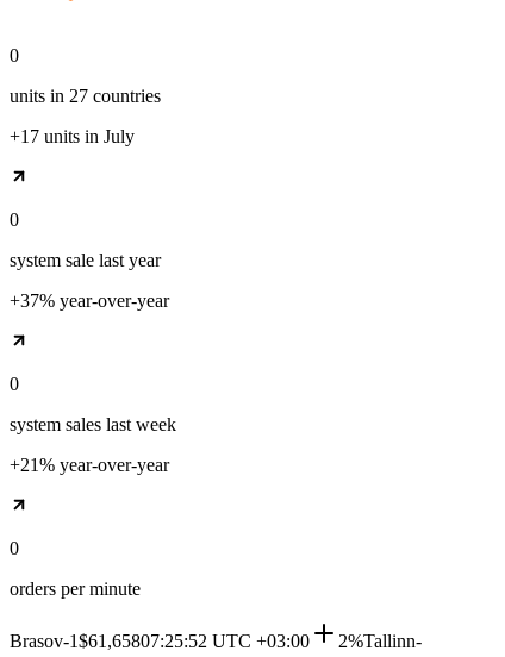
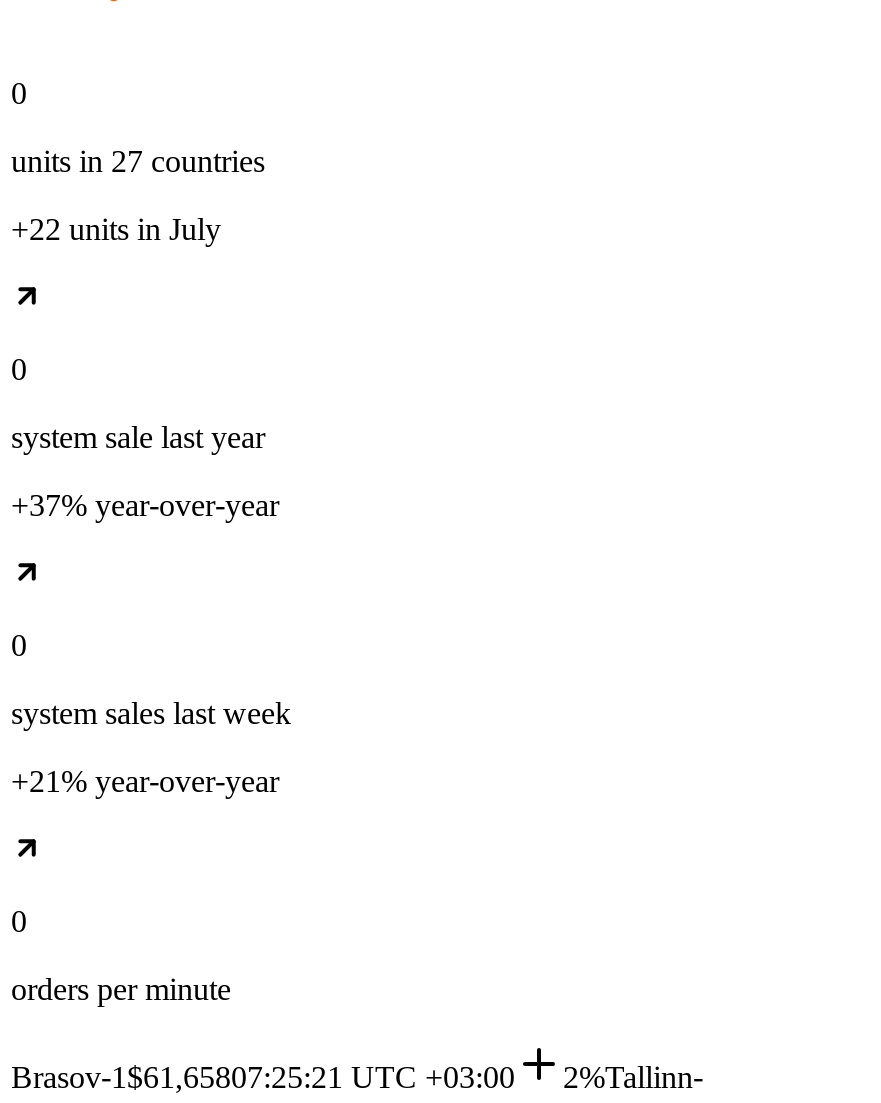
- +17 units in July
+ +22 units in July

- Brasov-1 $61,65807:25:52 UTC +03:00 2%Tallinn-
+ Brasov-1 $61,65807:25:21 UTC +03:00 2%Tallinn-
